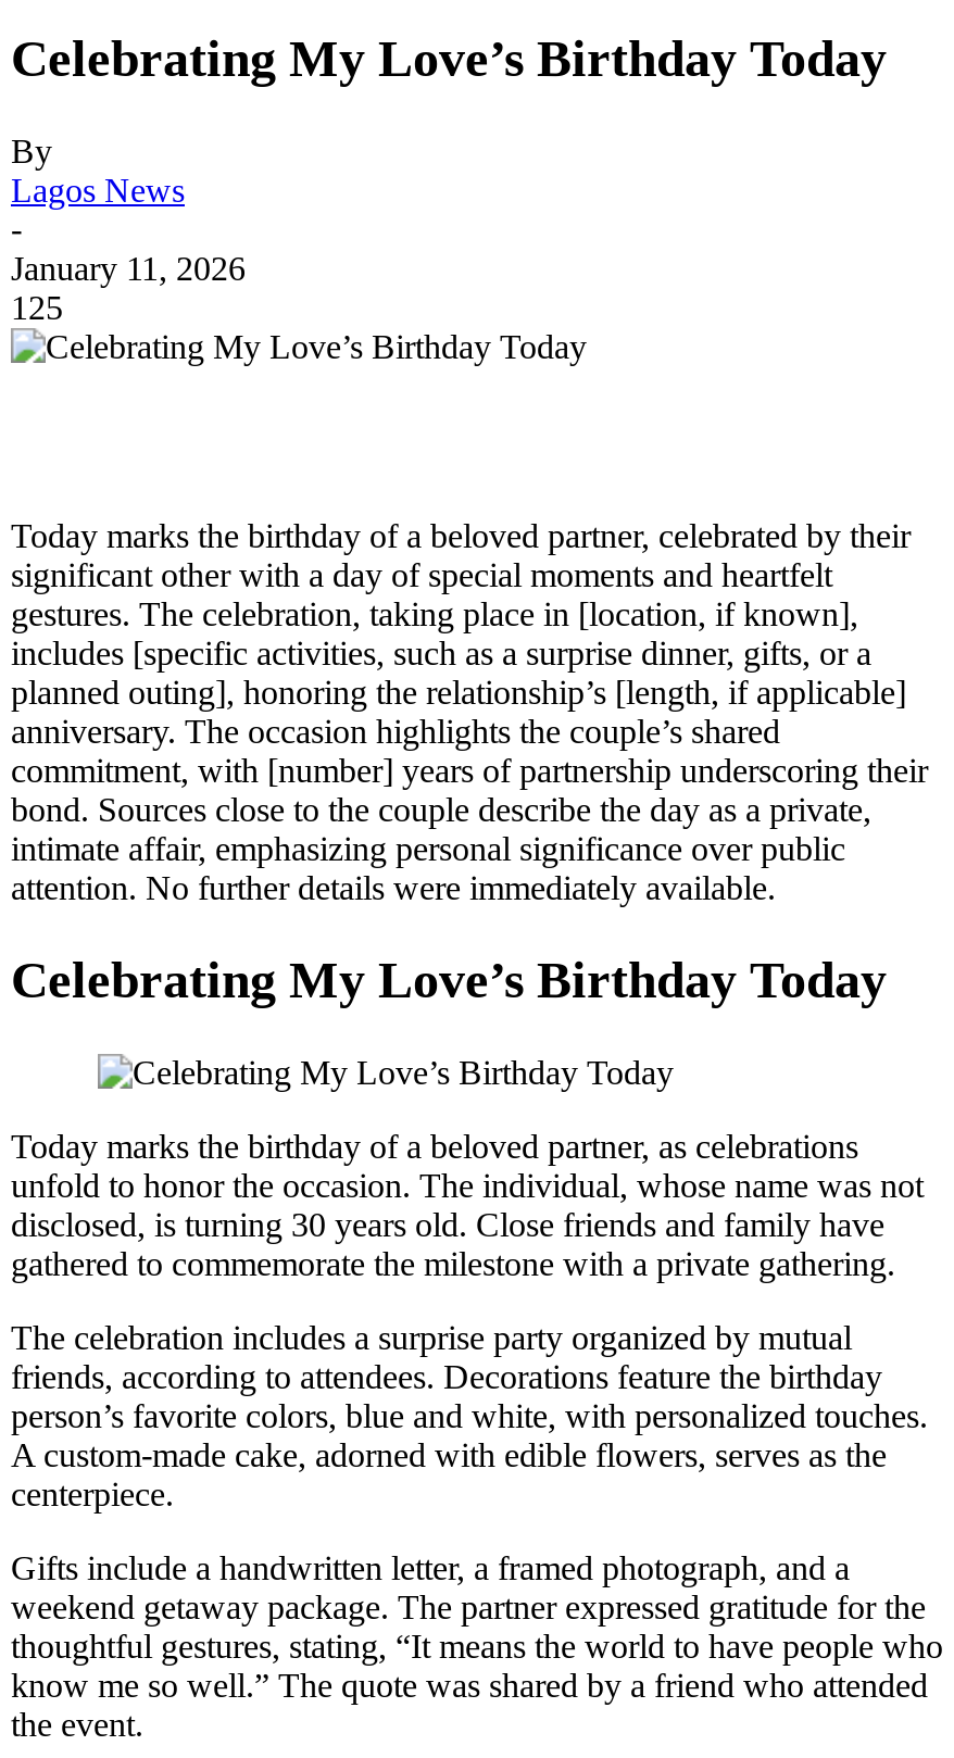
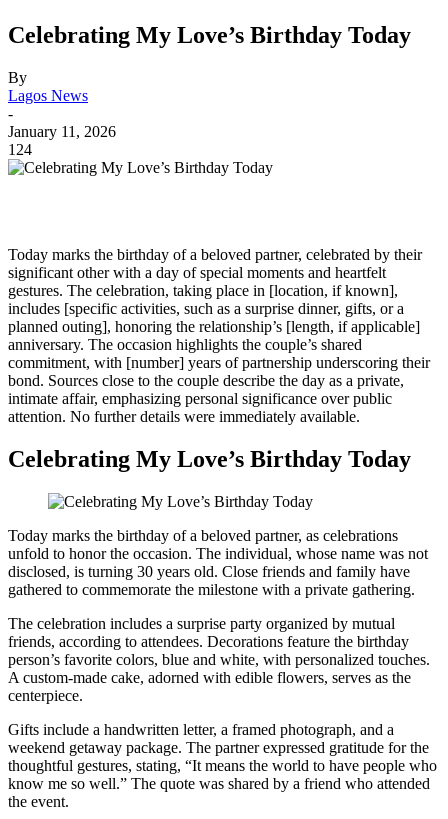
- 125
+ 124
